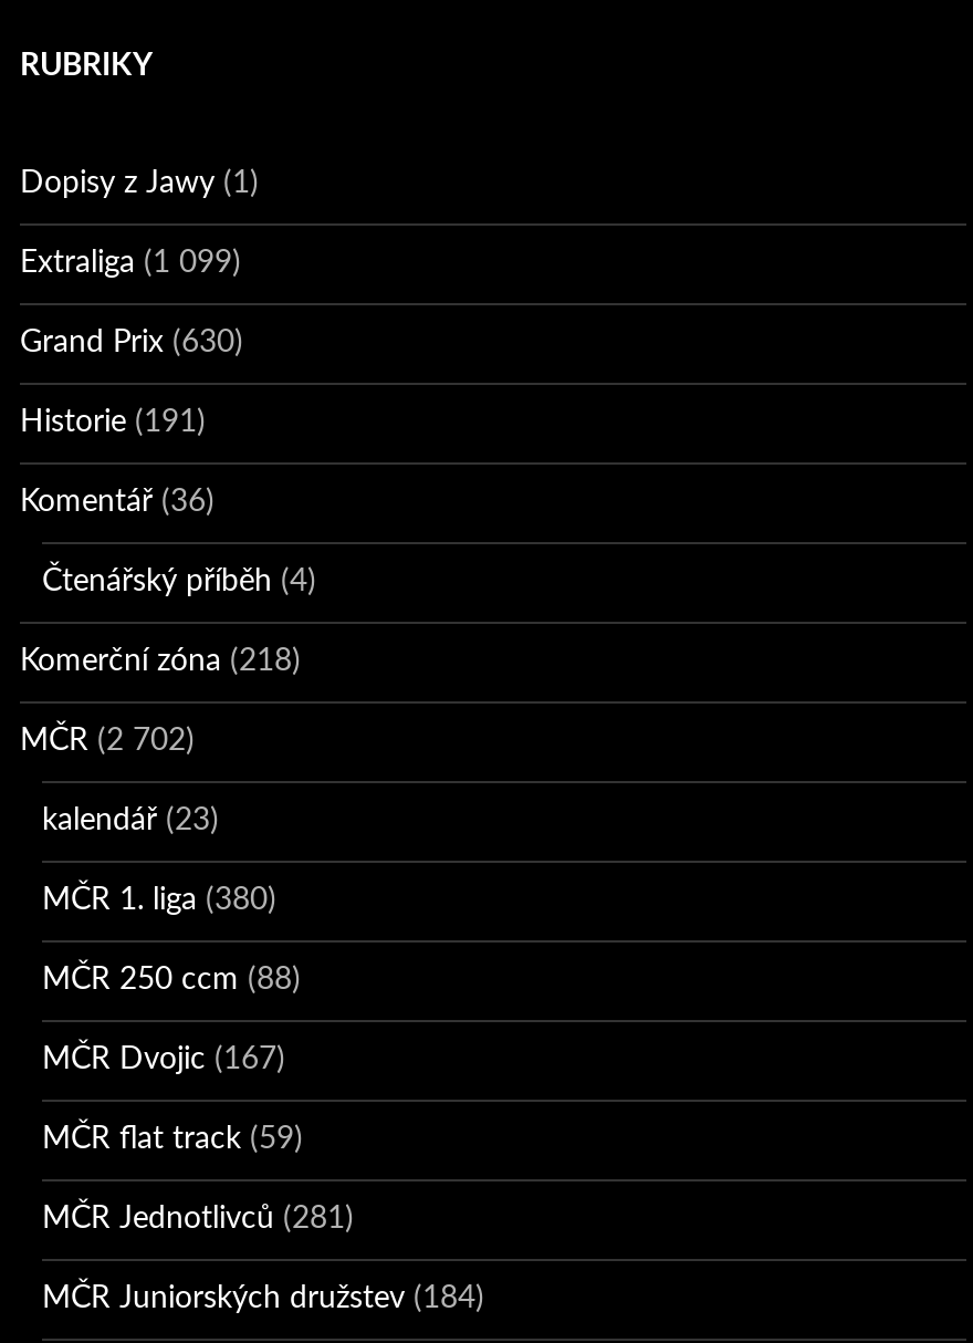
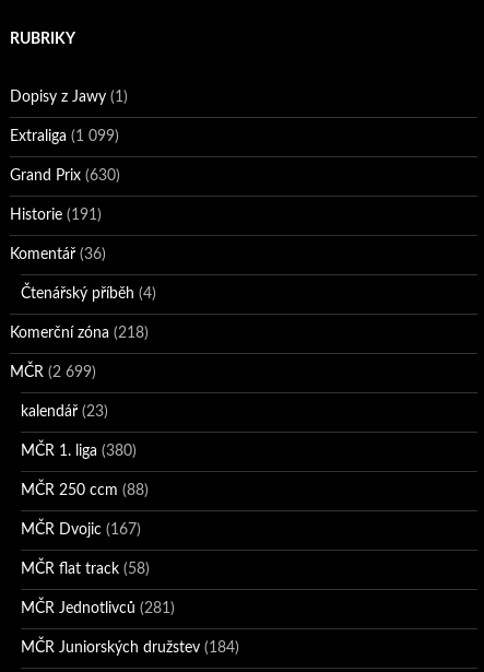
- MČR (2 702)
+ MČR (2 699)

- MČR flat track (59)
+ MČR flat track (58)
